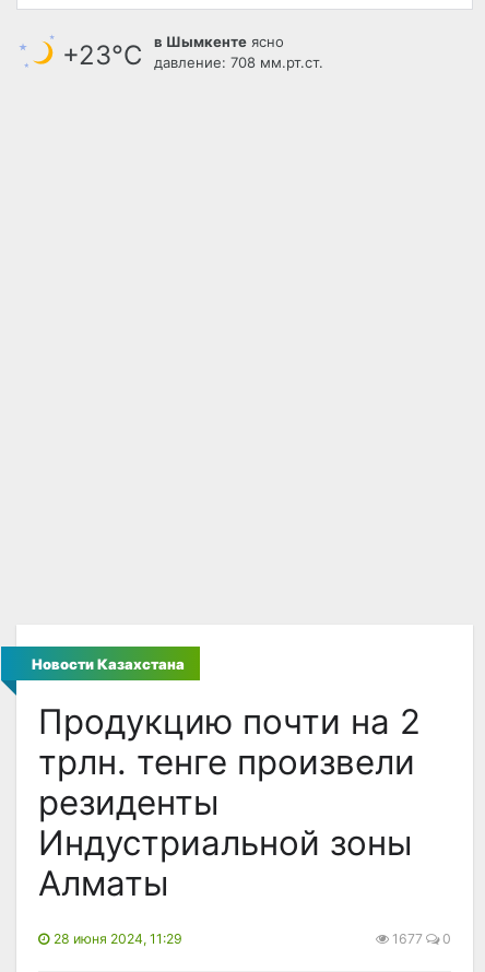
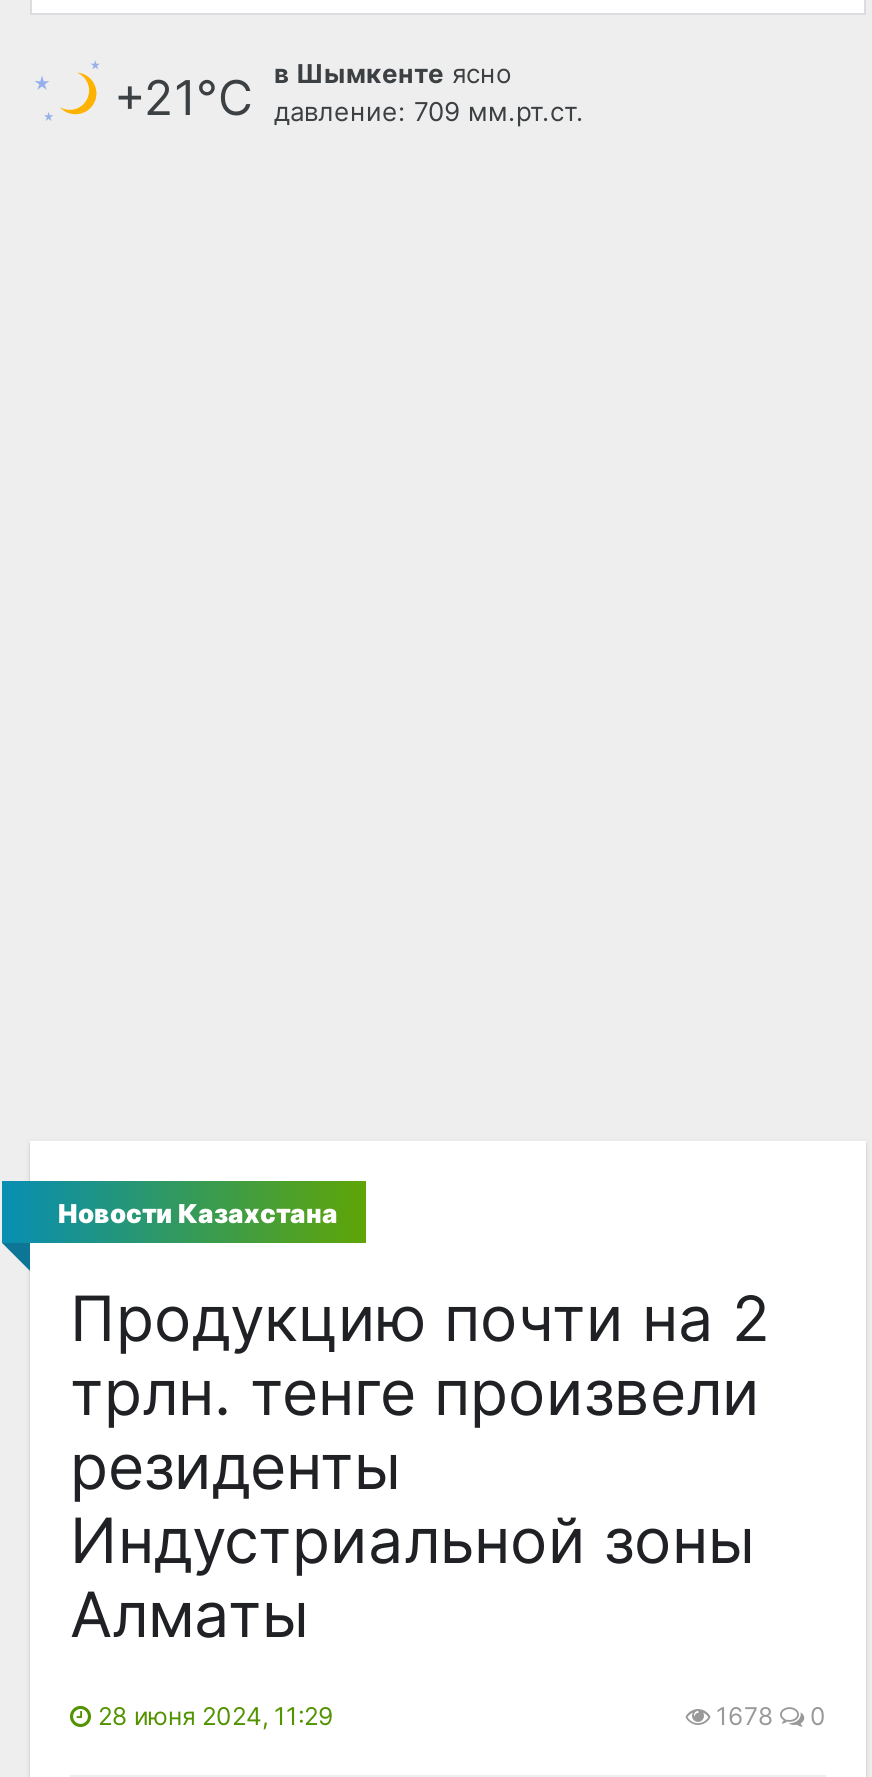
- +23°С
+ +21°С

- давление: 708 мм.рт.ст.
+ давление: 709 мм.рт.ст.

- 1677 0
+ 1678 0
